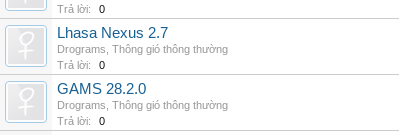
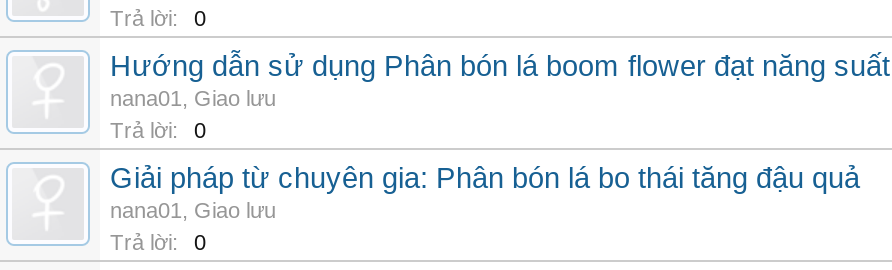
- Lhasa Nexus 2.7
- Drograms, Thông gió thông thường
+ Hướng dẫn sử dụng Phân bón lá boom flower đạt năng suất
+ nana01, Giao lưu

- GAMS 28.2.0
- Drograms, Thông gió thông thường
+ Giải pháp từ chuyên gia: Phân bón lá bo thái tăng đậu quả
+ nana01, Giao lưu
